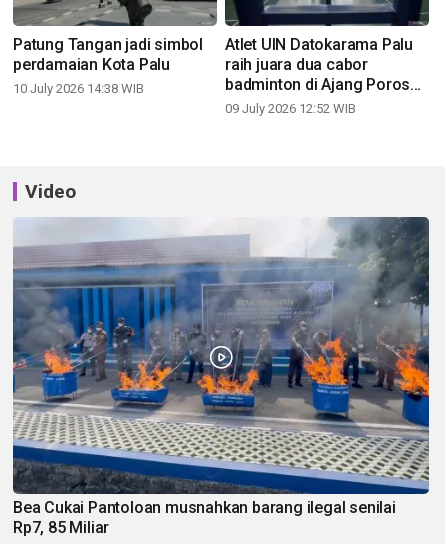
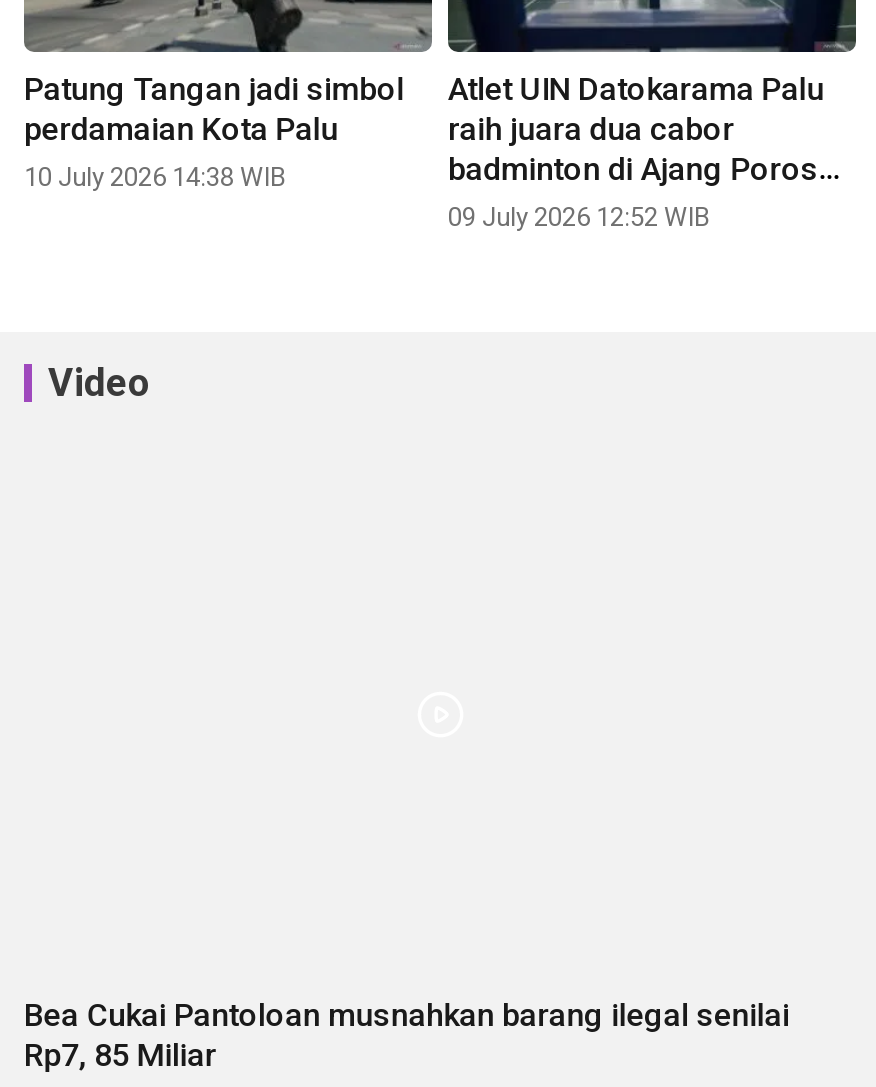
- [image]
